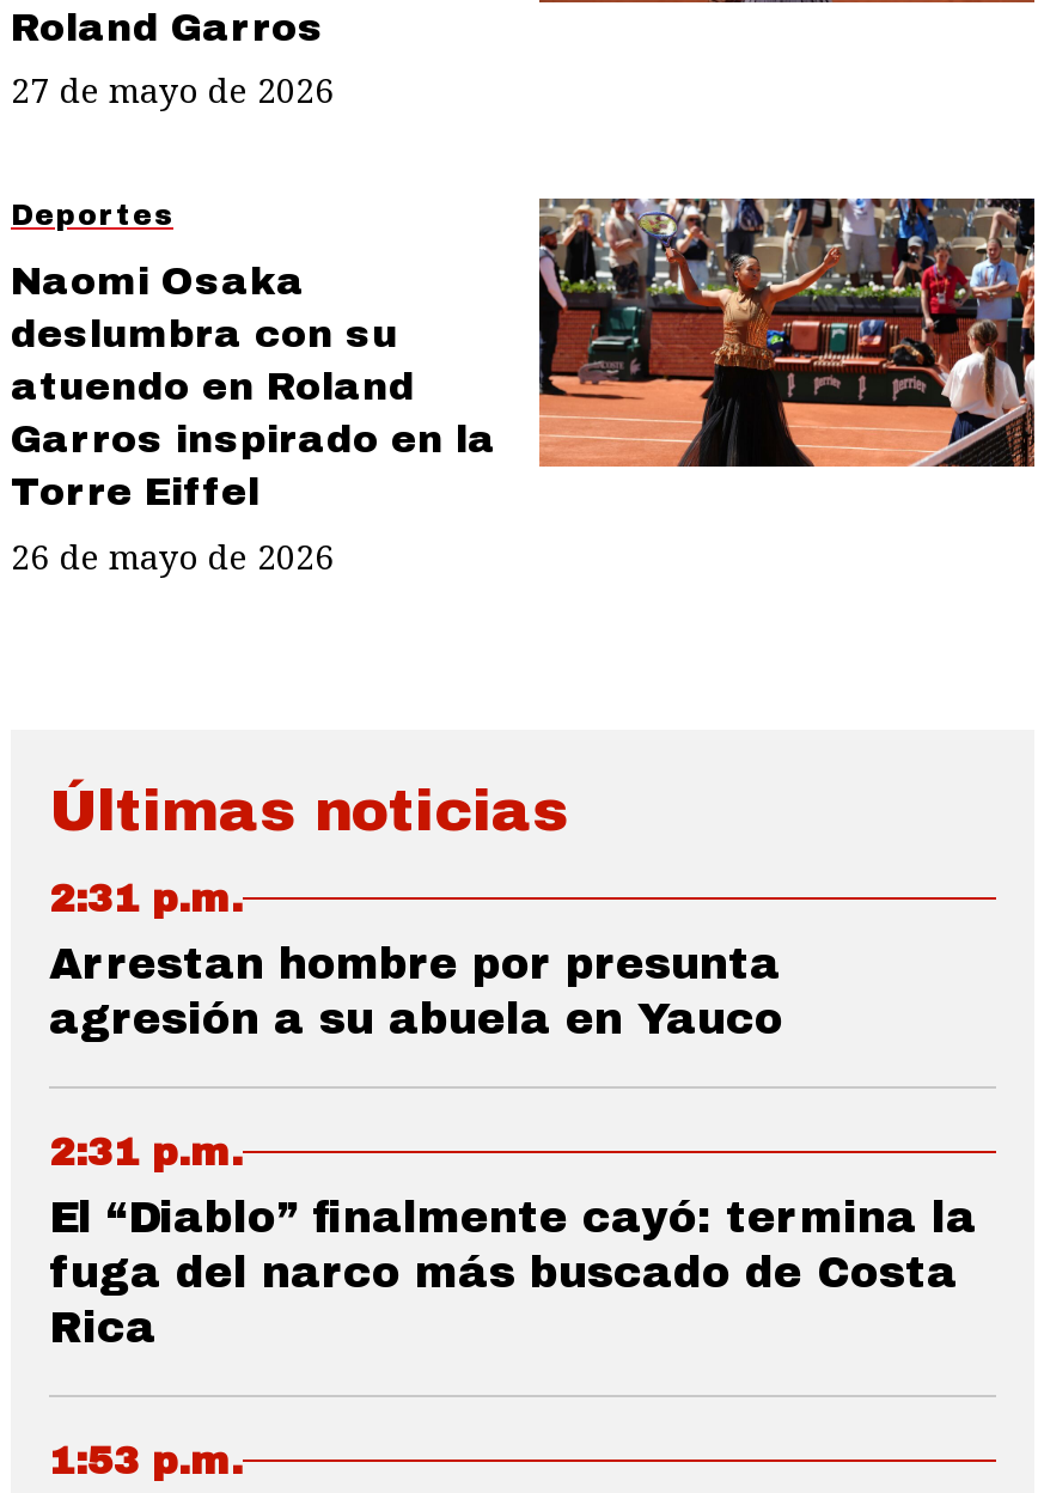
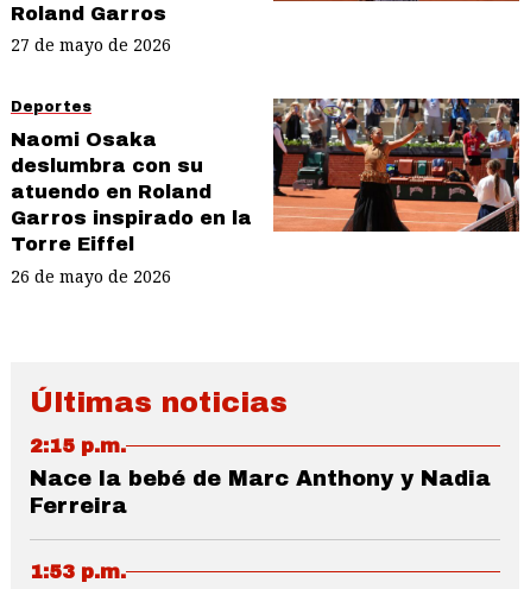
- 2:31 p.m.
- Arrestan hombre por presunta
- agresión a su abuela en Yauco
- 2:31 p.m.
- El “Diablo” finalmente cayó: termina la
- fuga del narco más buscado de Costa
- Rica
+ 2:15 p.m.
+ Nace la bebé de Marc Anthony y Nadia
+ Ferreira
